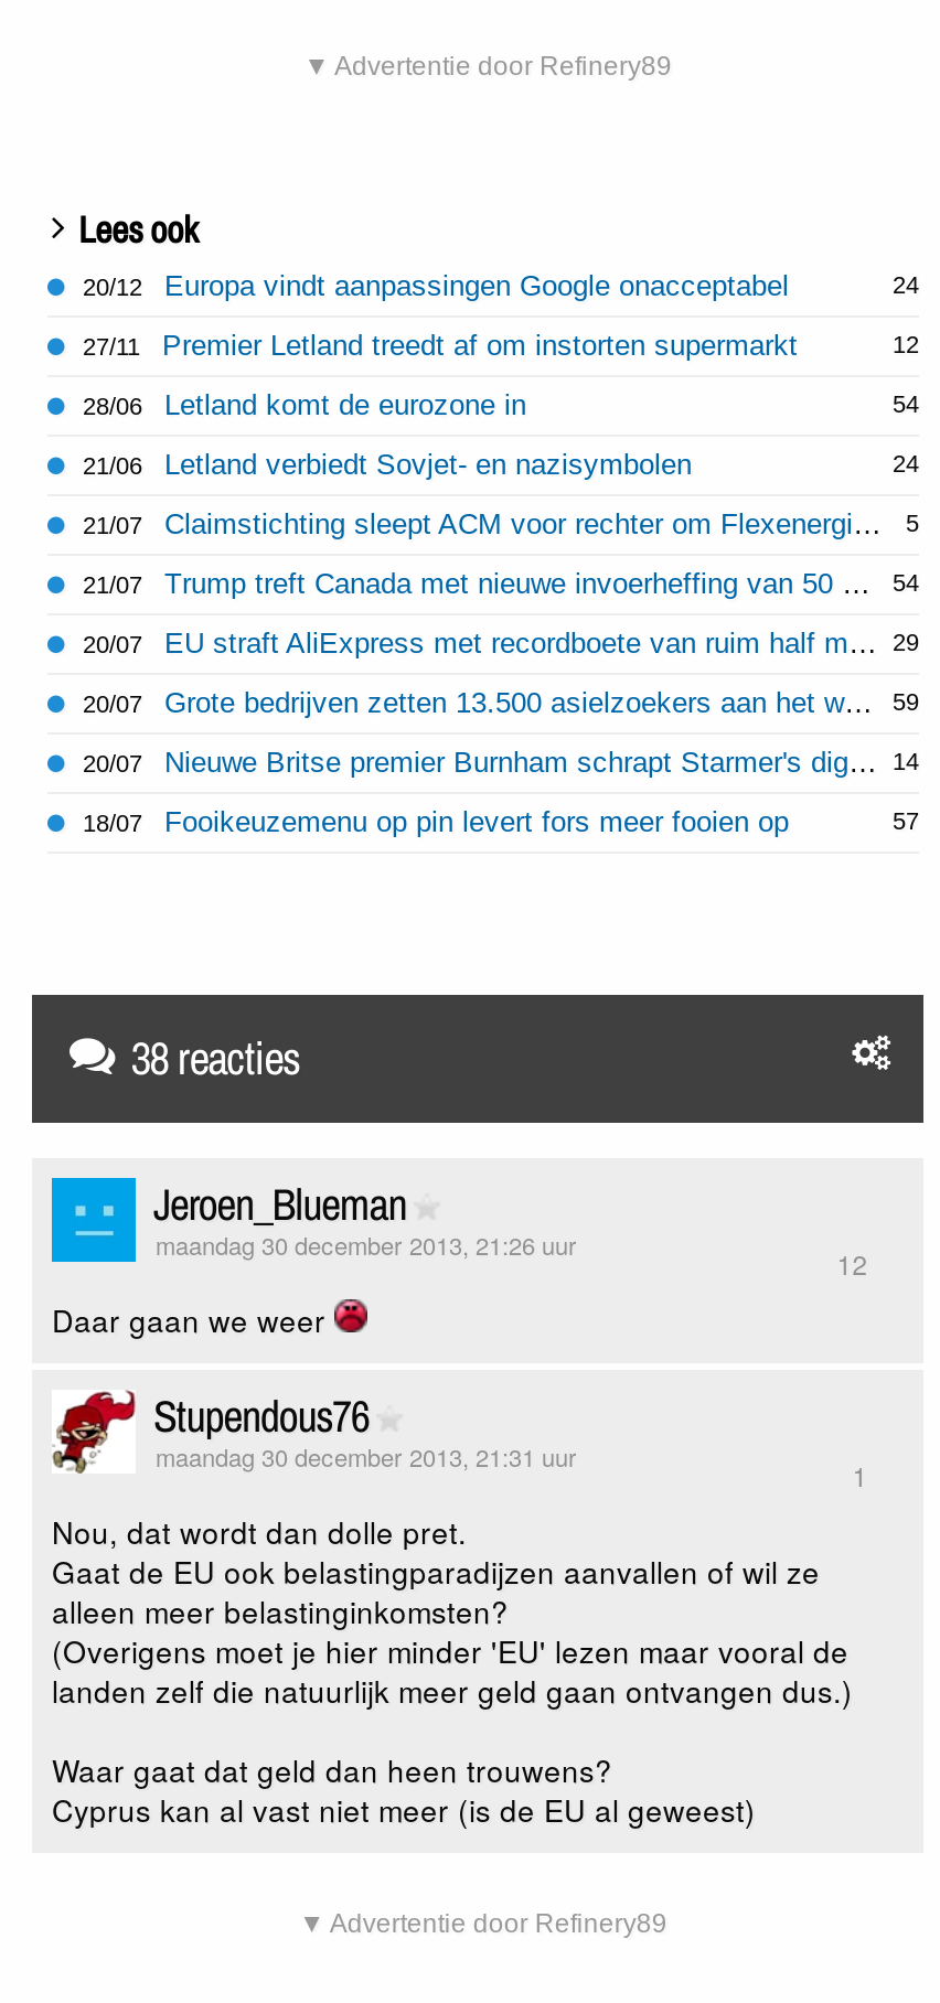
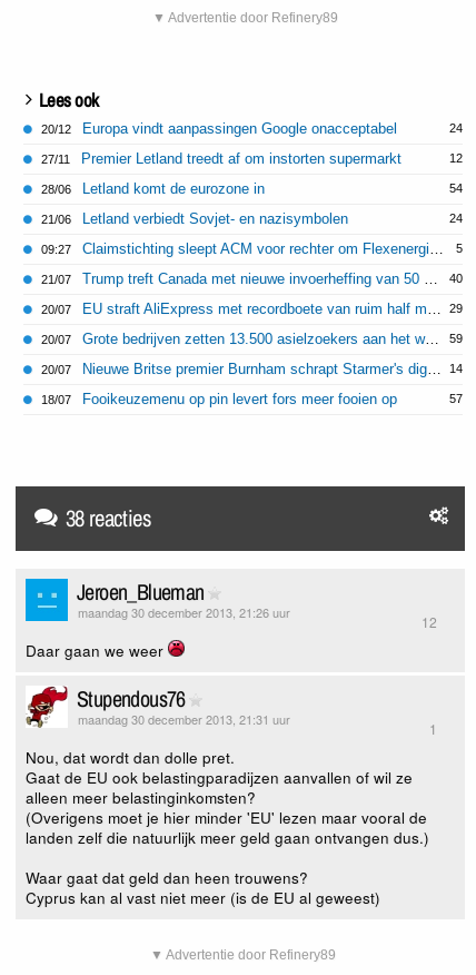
- 21/07
+ 09:27

- 54
+ 40
